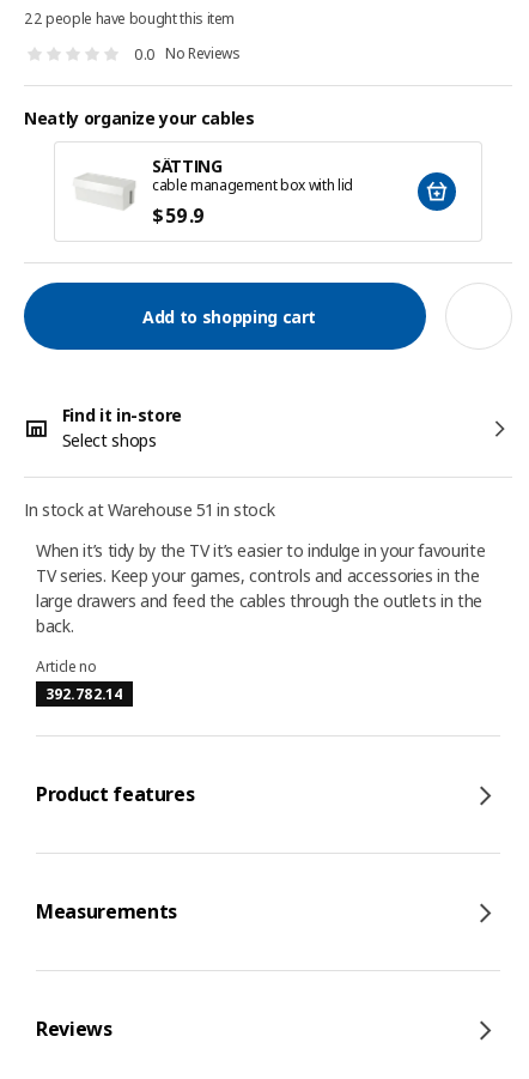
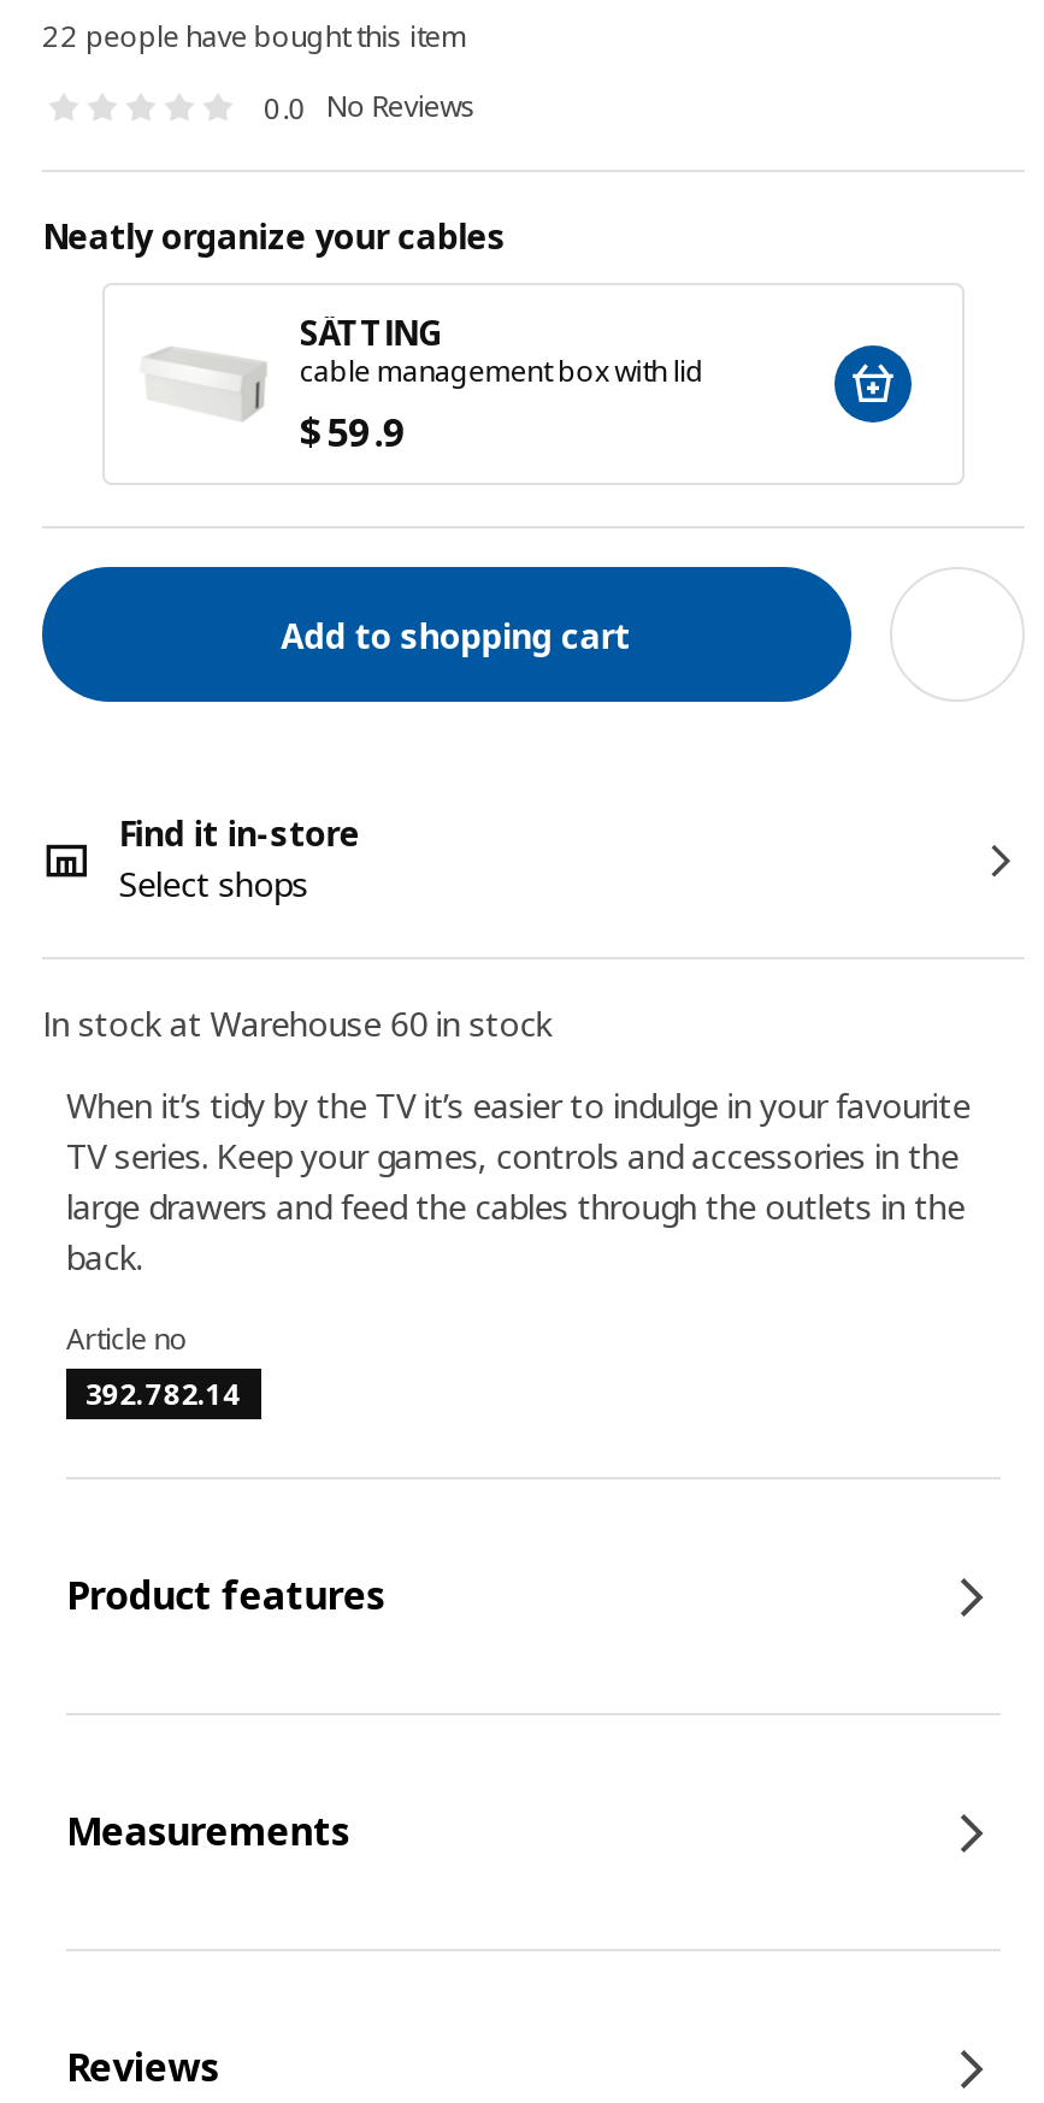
- In stock at Warehouse 51 in stock
+ In stock at Warehouse 60 in stock
